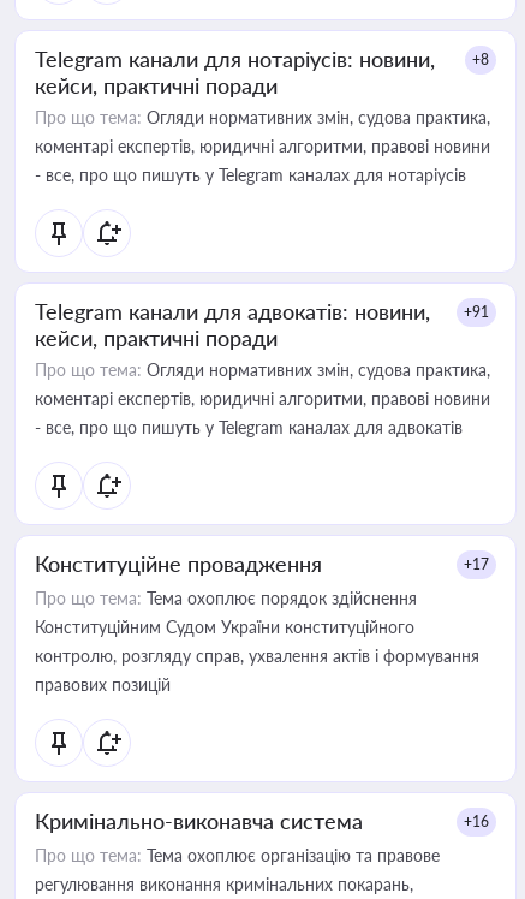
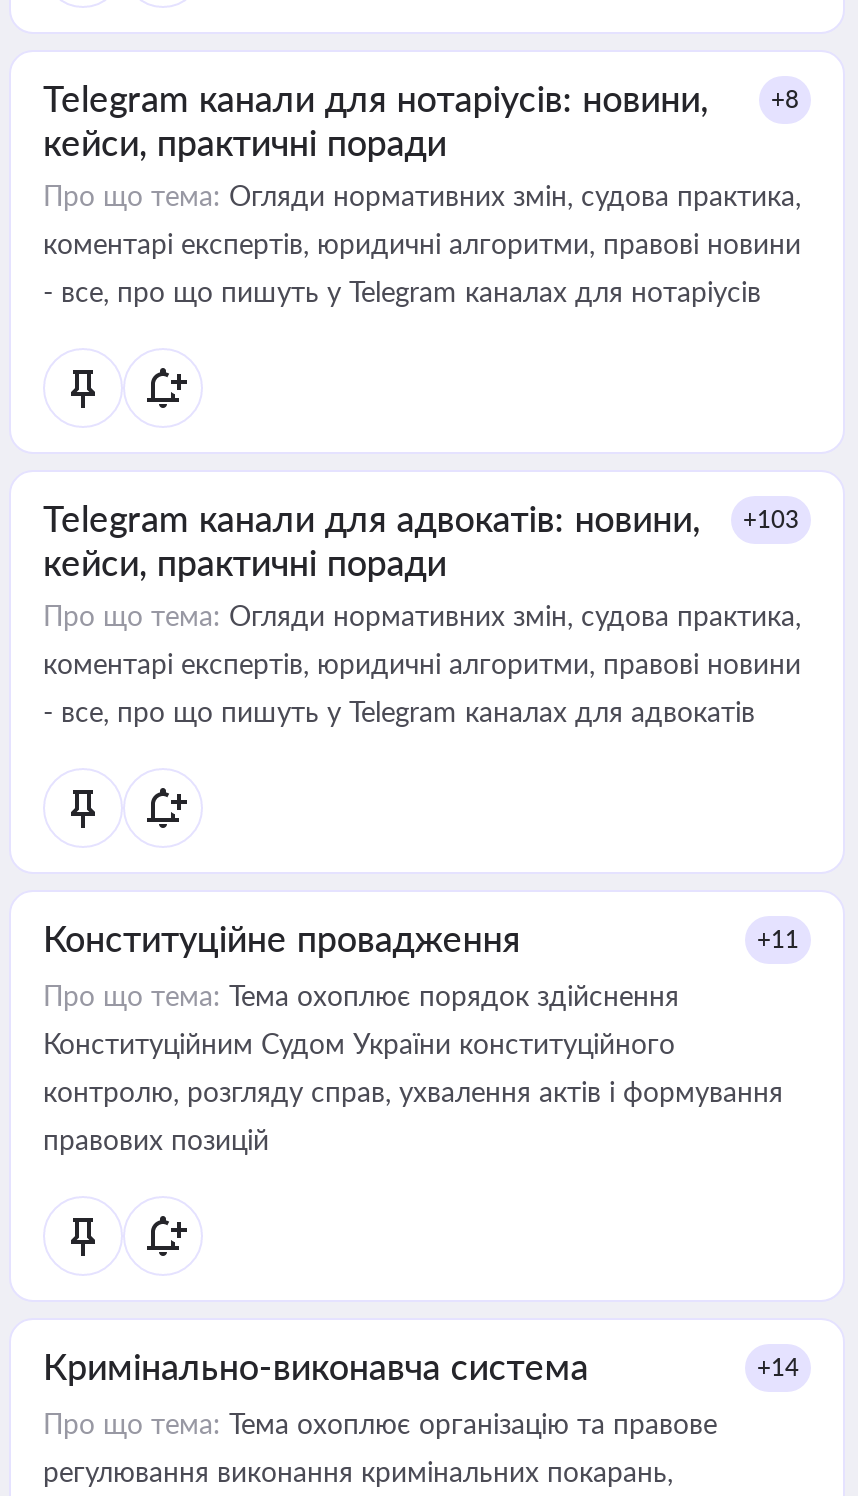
- Telegram канали для адвокатів: новини, +91
+ Telegram канали для адвокатів: новини, +103

- +17
+ +11

- +16
+ +14
